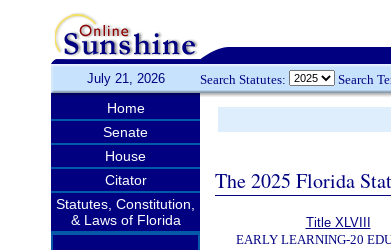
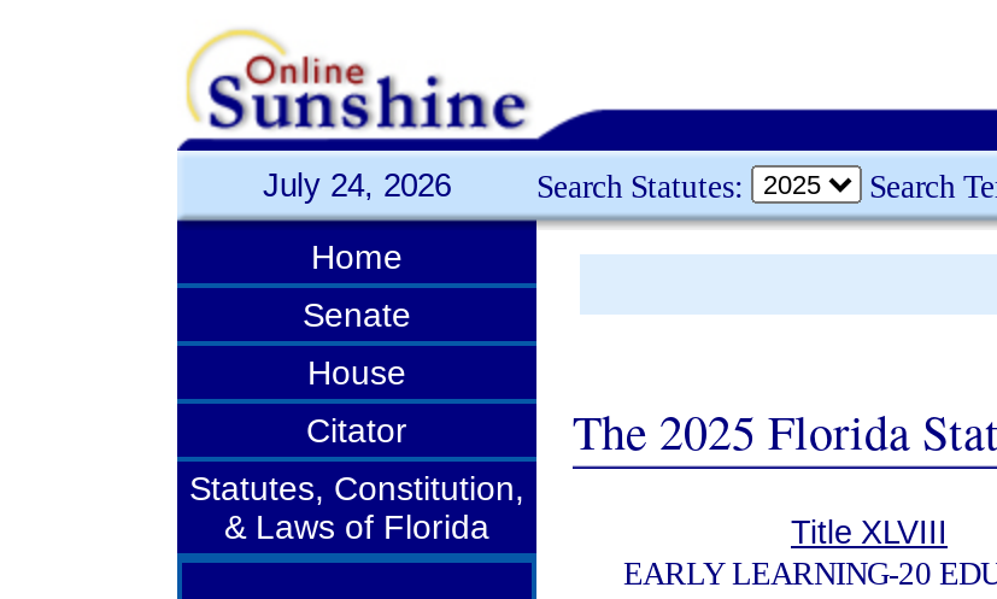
- July 21, 2026
+ July 24, 2026
